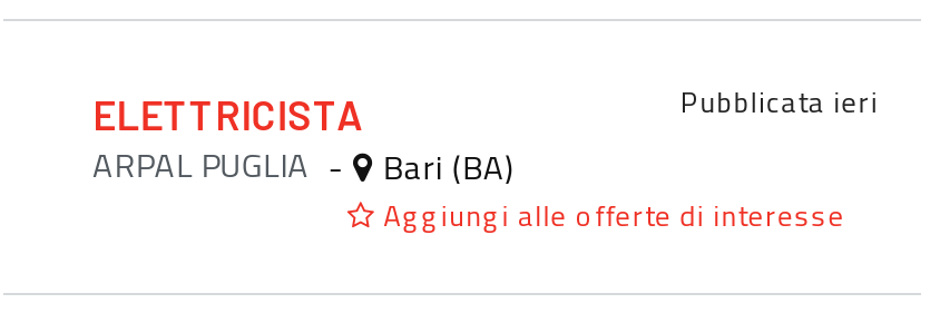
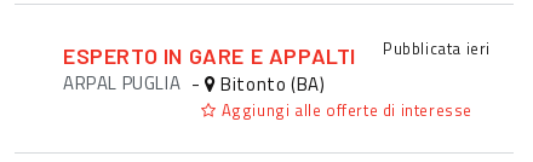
- ELETTRICISTA
+ ESPERTO IN GARE E APPALTI

- ARPAL PUGLIA - Bari (BA)
+ ARPAL PUGLIA - Bitonto (BA)
